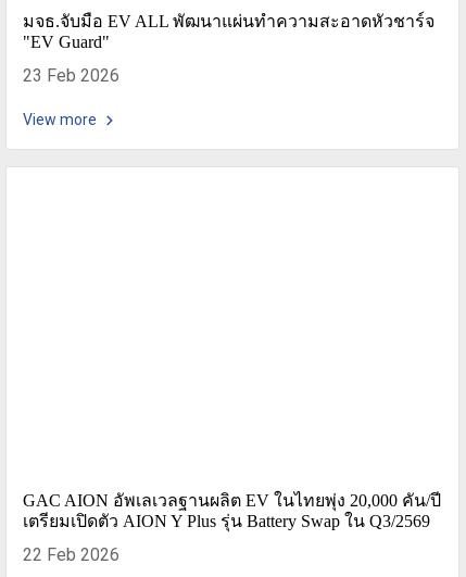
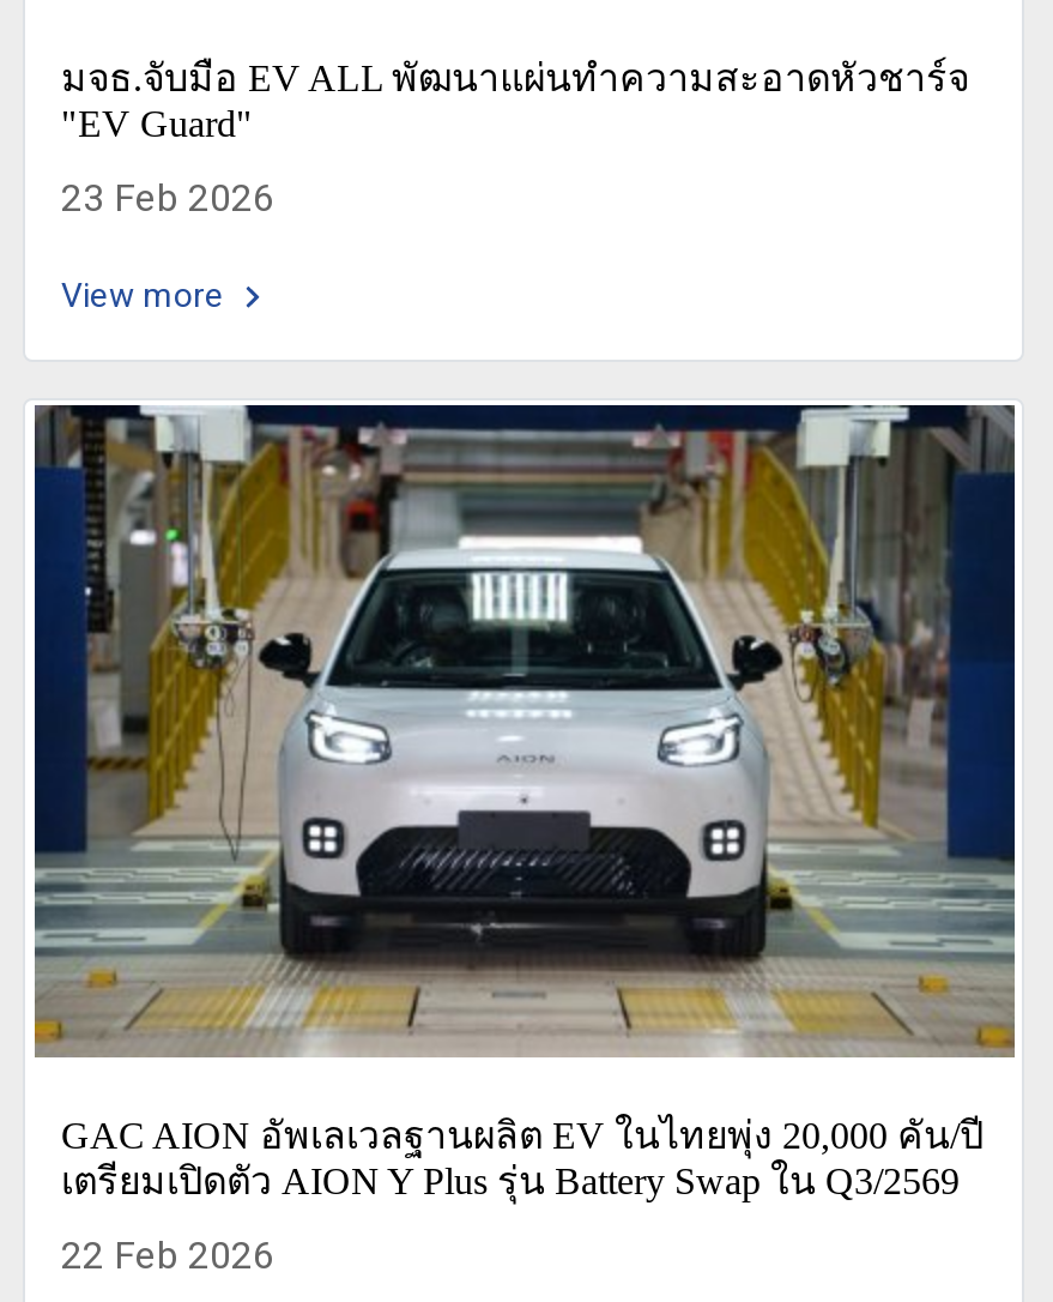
+ [image]
